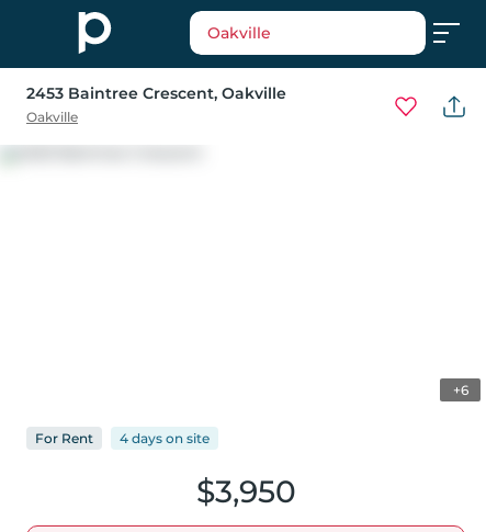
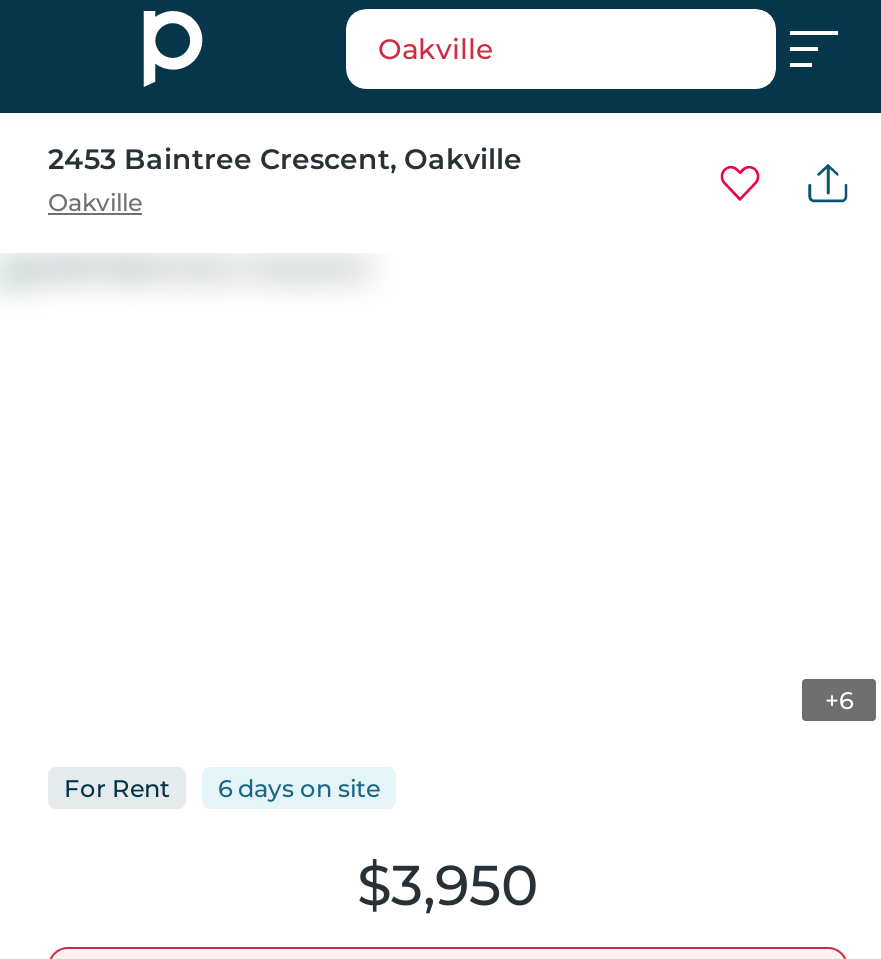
- For Rent 4 days on site
+ For Rent 6 days on site
